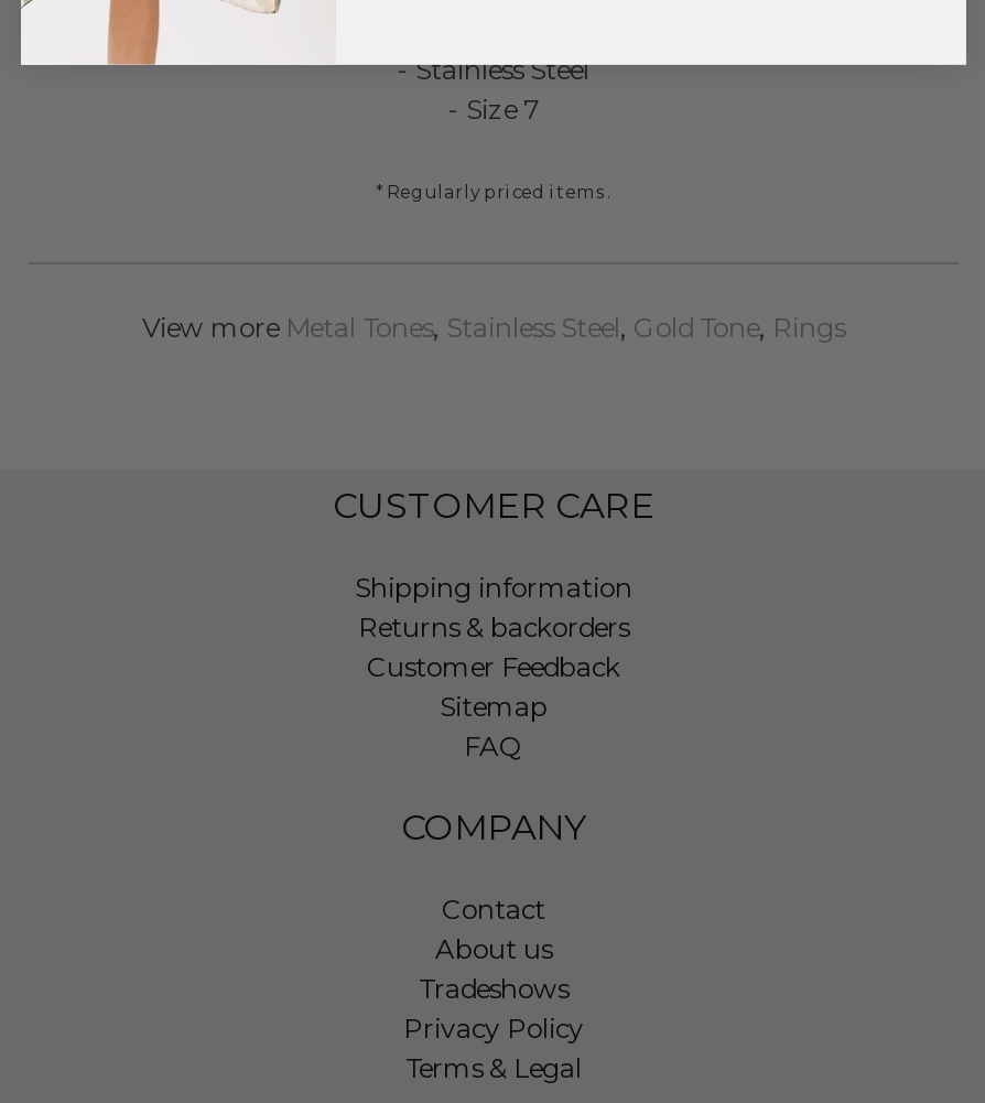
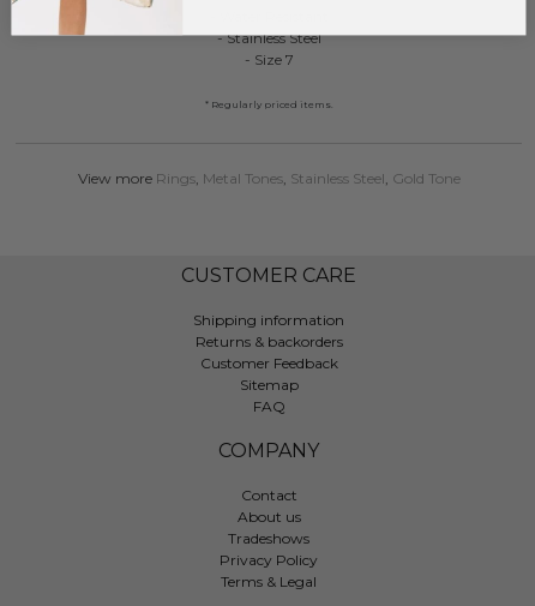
- View more Metal Tones, Stainless Steel, Gold Tone, Rings
+ View more Rings, Metal Tones, Stainless Steel, Gold Tone
